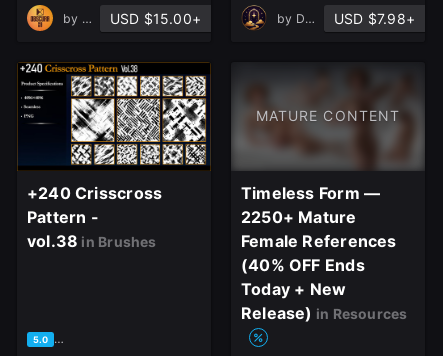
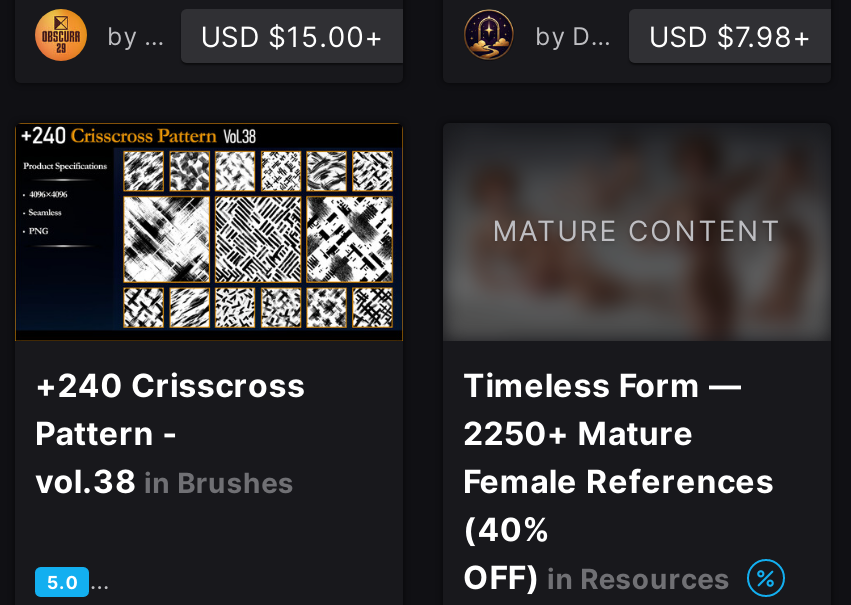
- (40% OFF Ends
- Today + New
- Release) in Resources
+ (40%
+ OFF) in Resources
